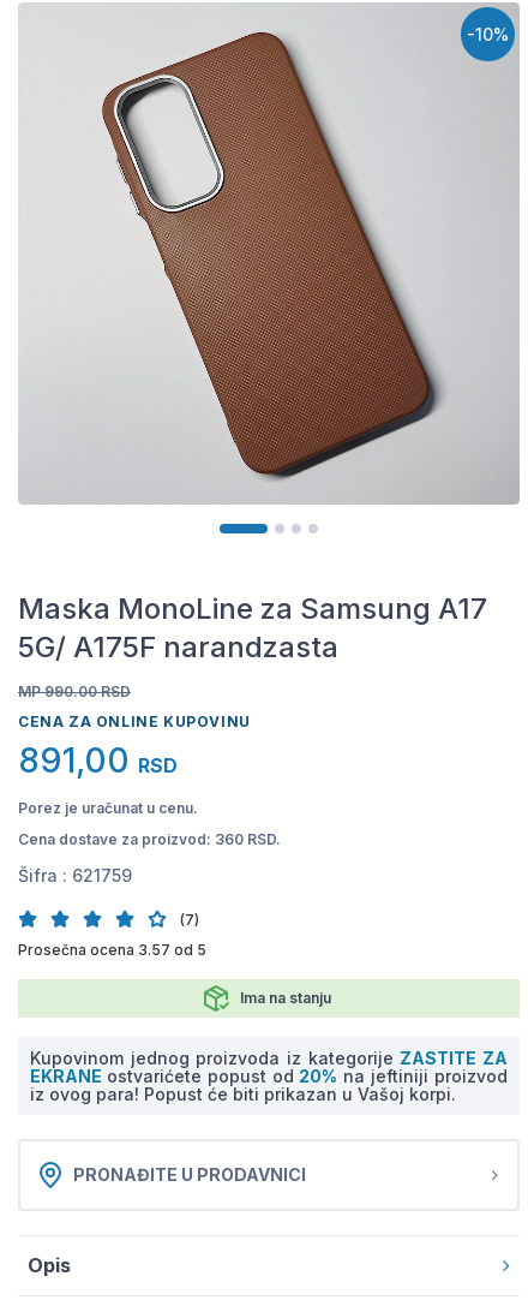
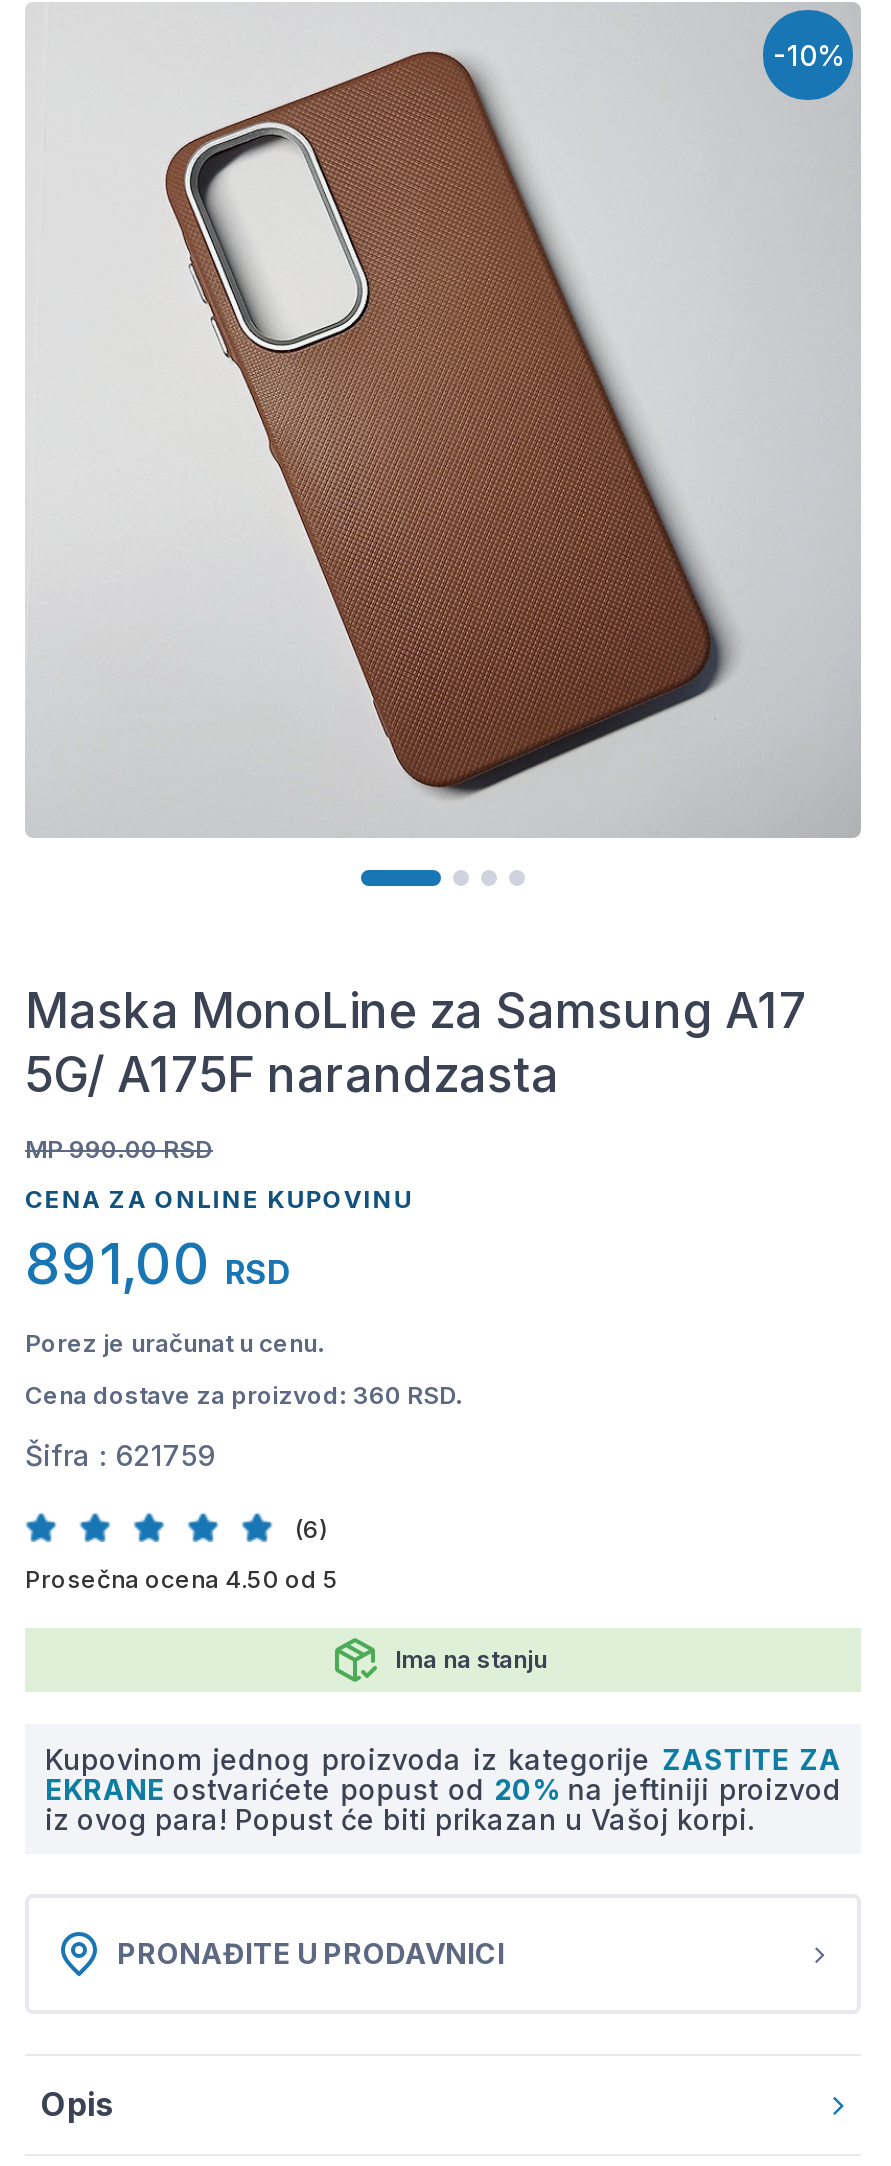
- (7)
+ (6)

- Prosečna ocena 3.57 od 5
+ Prosečna ocena 4.50 od 5
